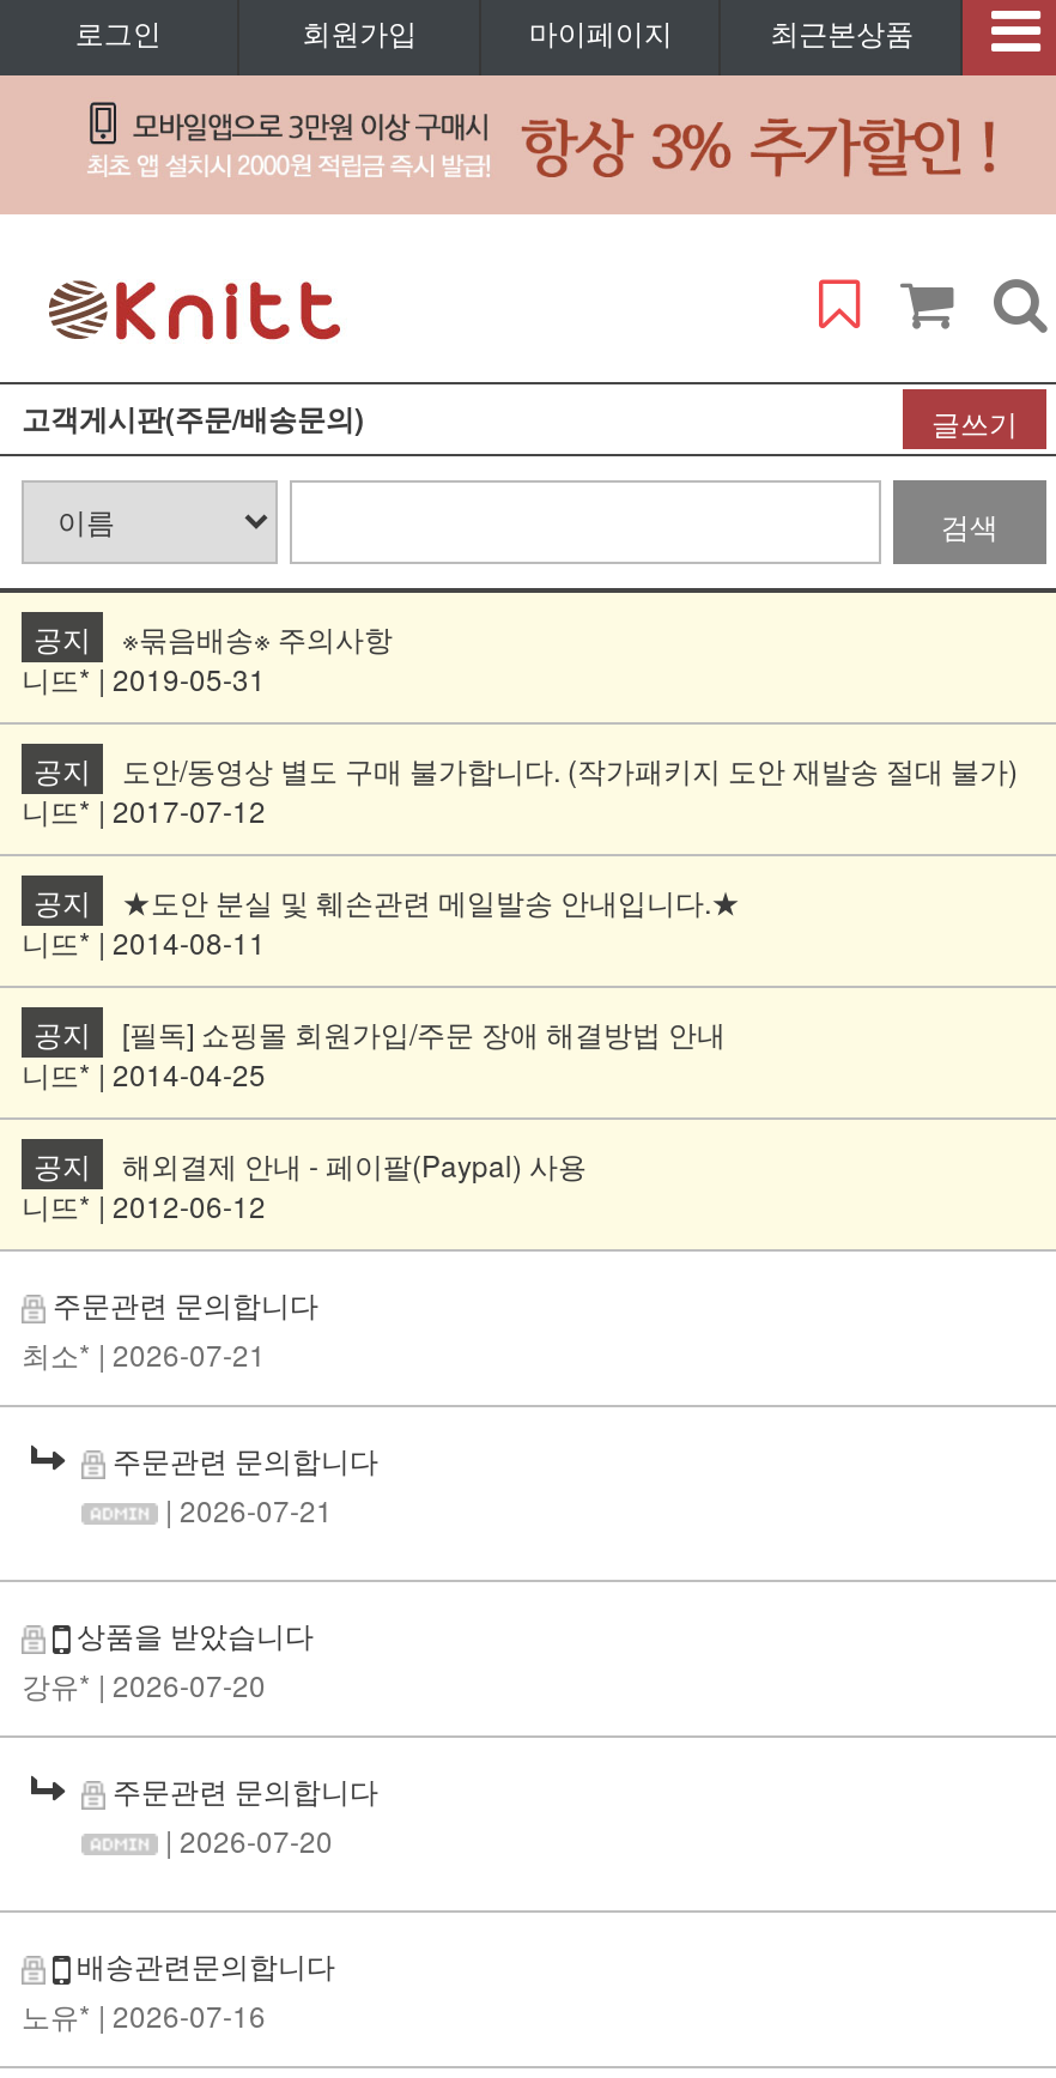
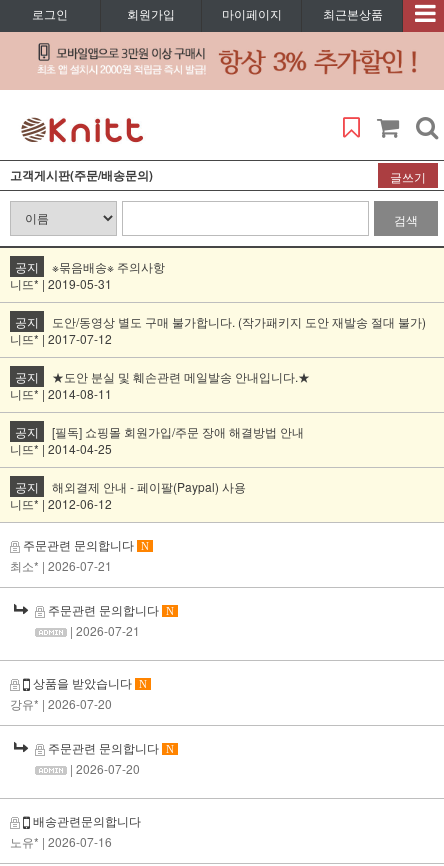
- 주문관련 문의합니다
+ 주문관련 문의합니다 N

- 주문관련 문의합니다
+ 주문관련 문의합니다 N

- 상품을 받았습니다
+ 상품을 받았습니다 N

- 주문관련 문의합니다
+ 주문관련 문의합니다 N
